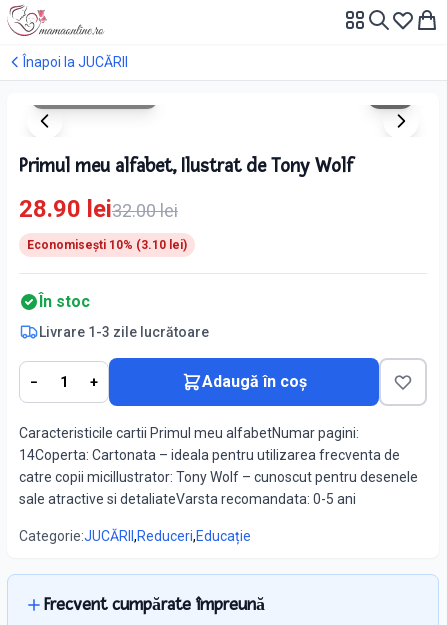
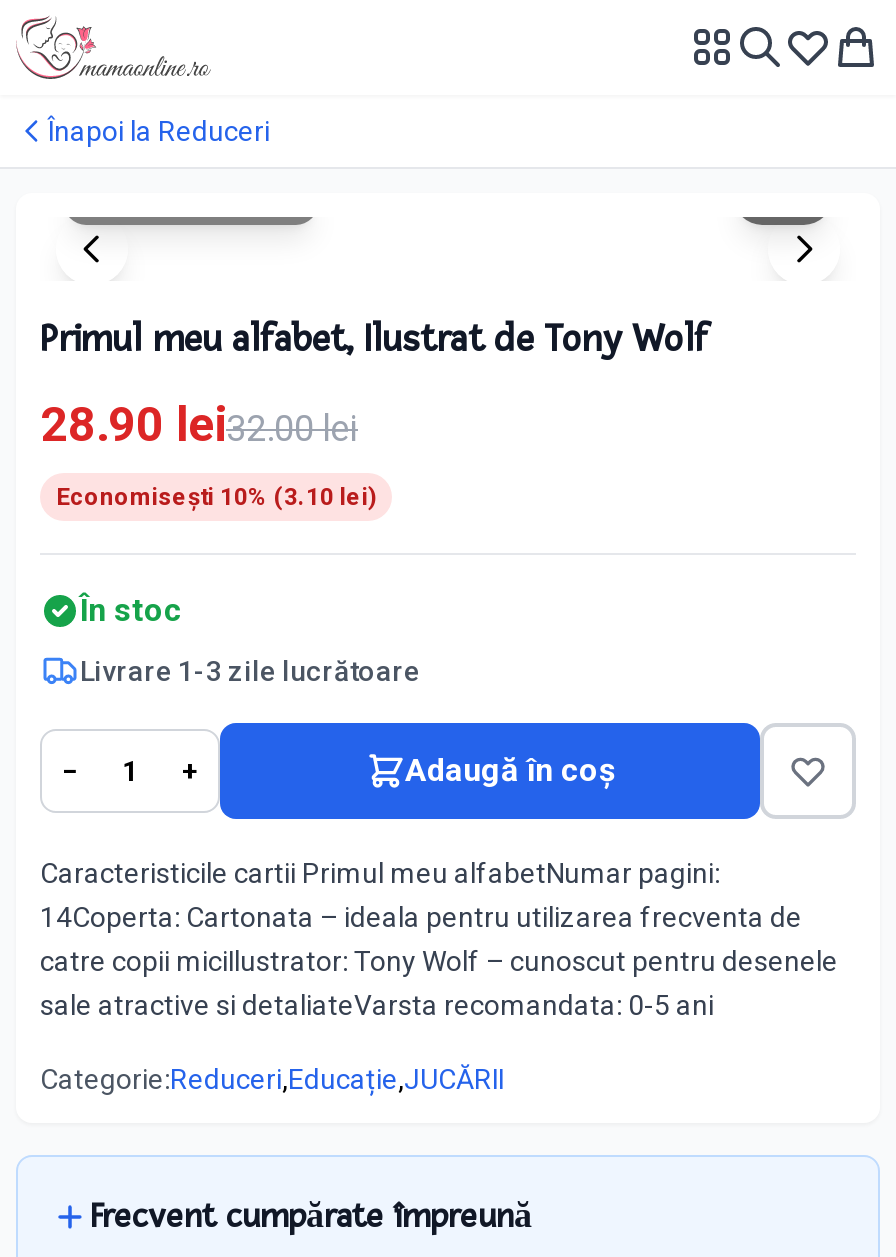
- Înapoi la JUCĂRII
+ Înapoi la Reduceri

- Categorie:JUCĂRII,Reduceri,Educație
+ Categorie:Reduceri,Educație,JUCĂRII
